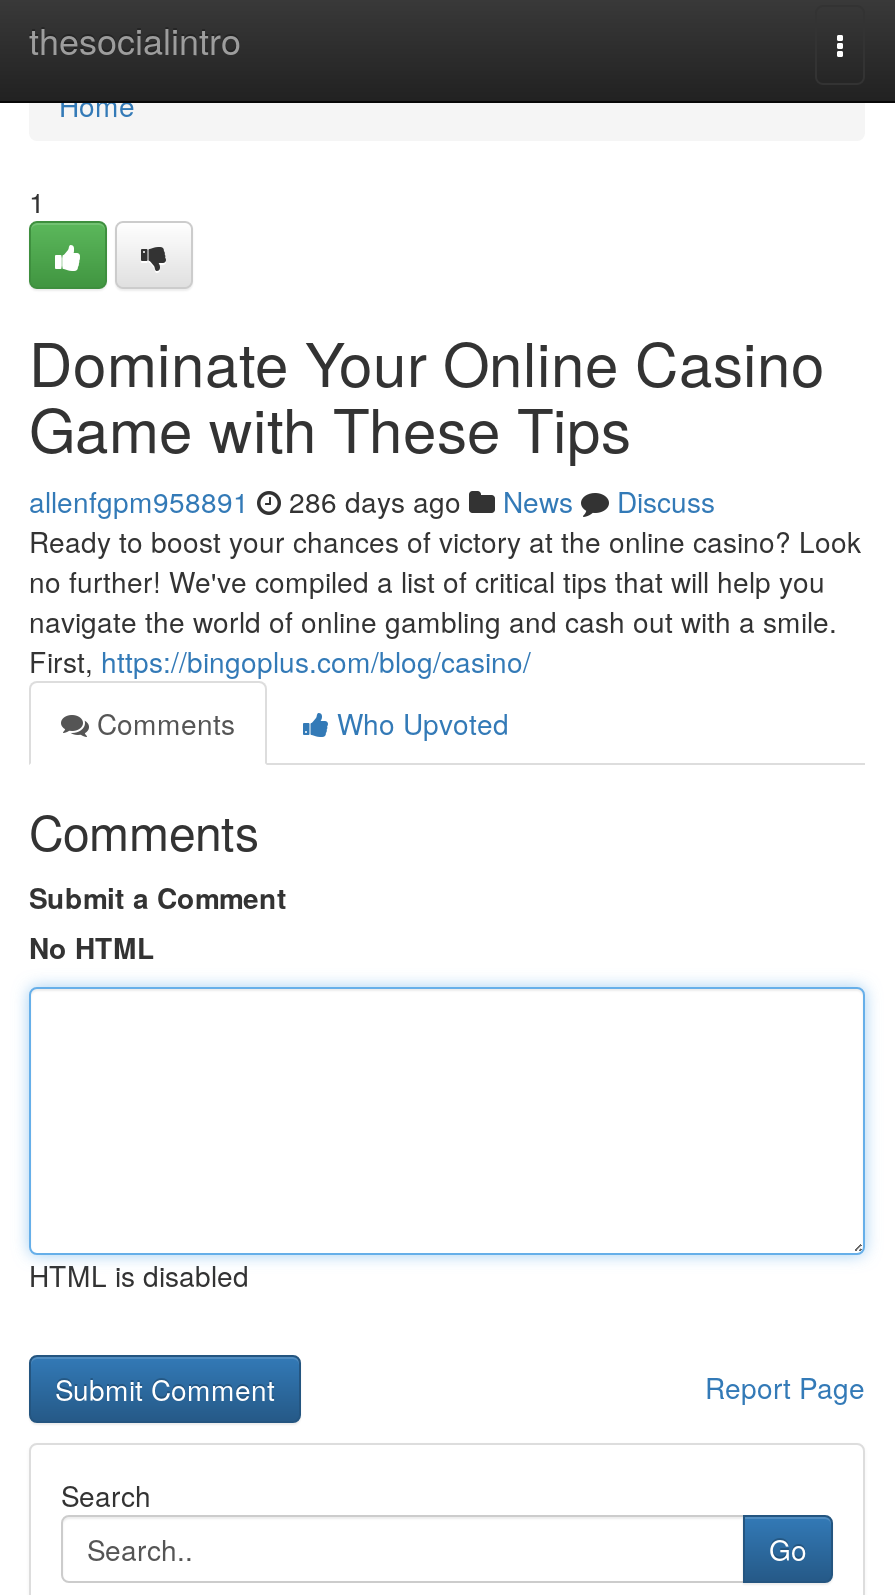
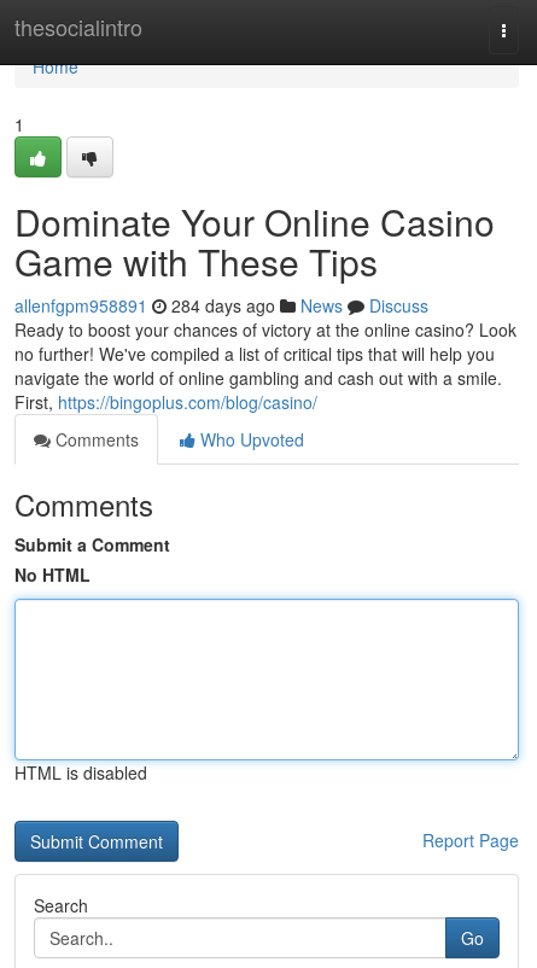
- allenfgpm958891 286 days ago News Discuss
+ allenfgpm958891 284 days ago News Discuss
